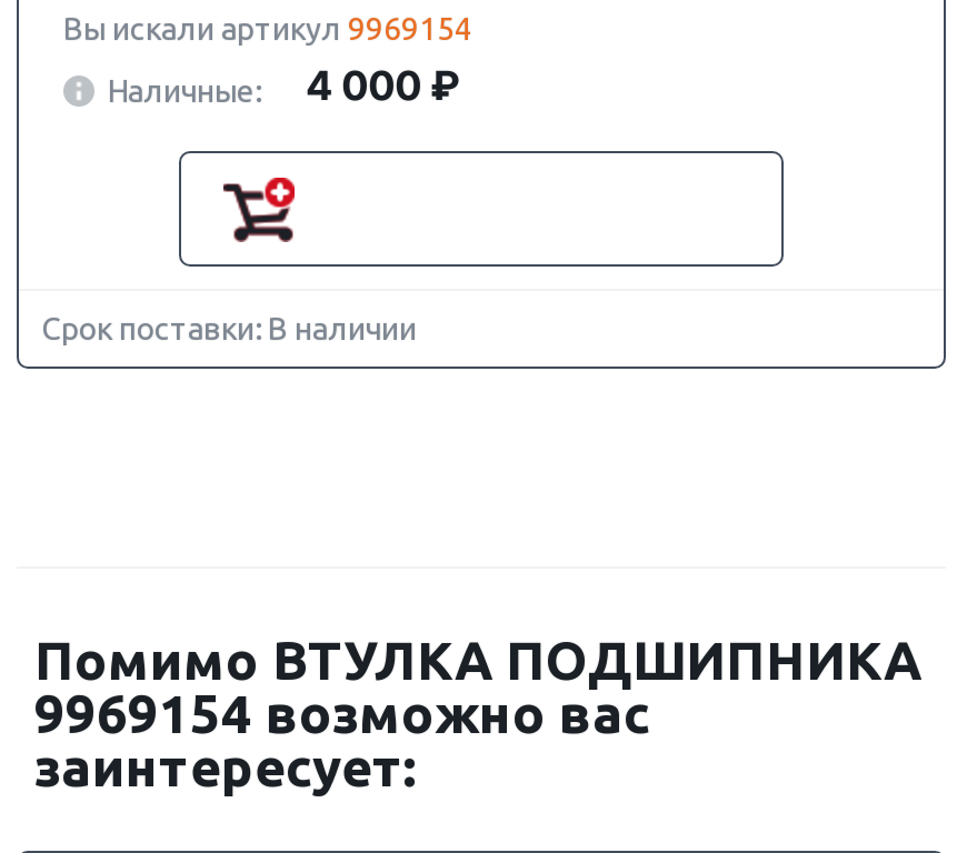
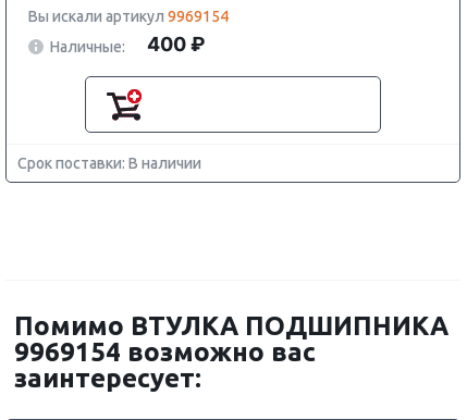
- Наличные: 4 000 ₽
+ Наличные: 400 ₽
